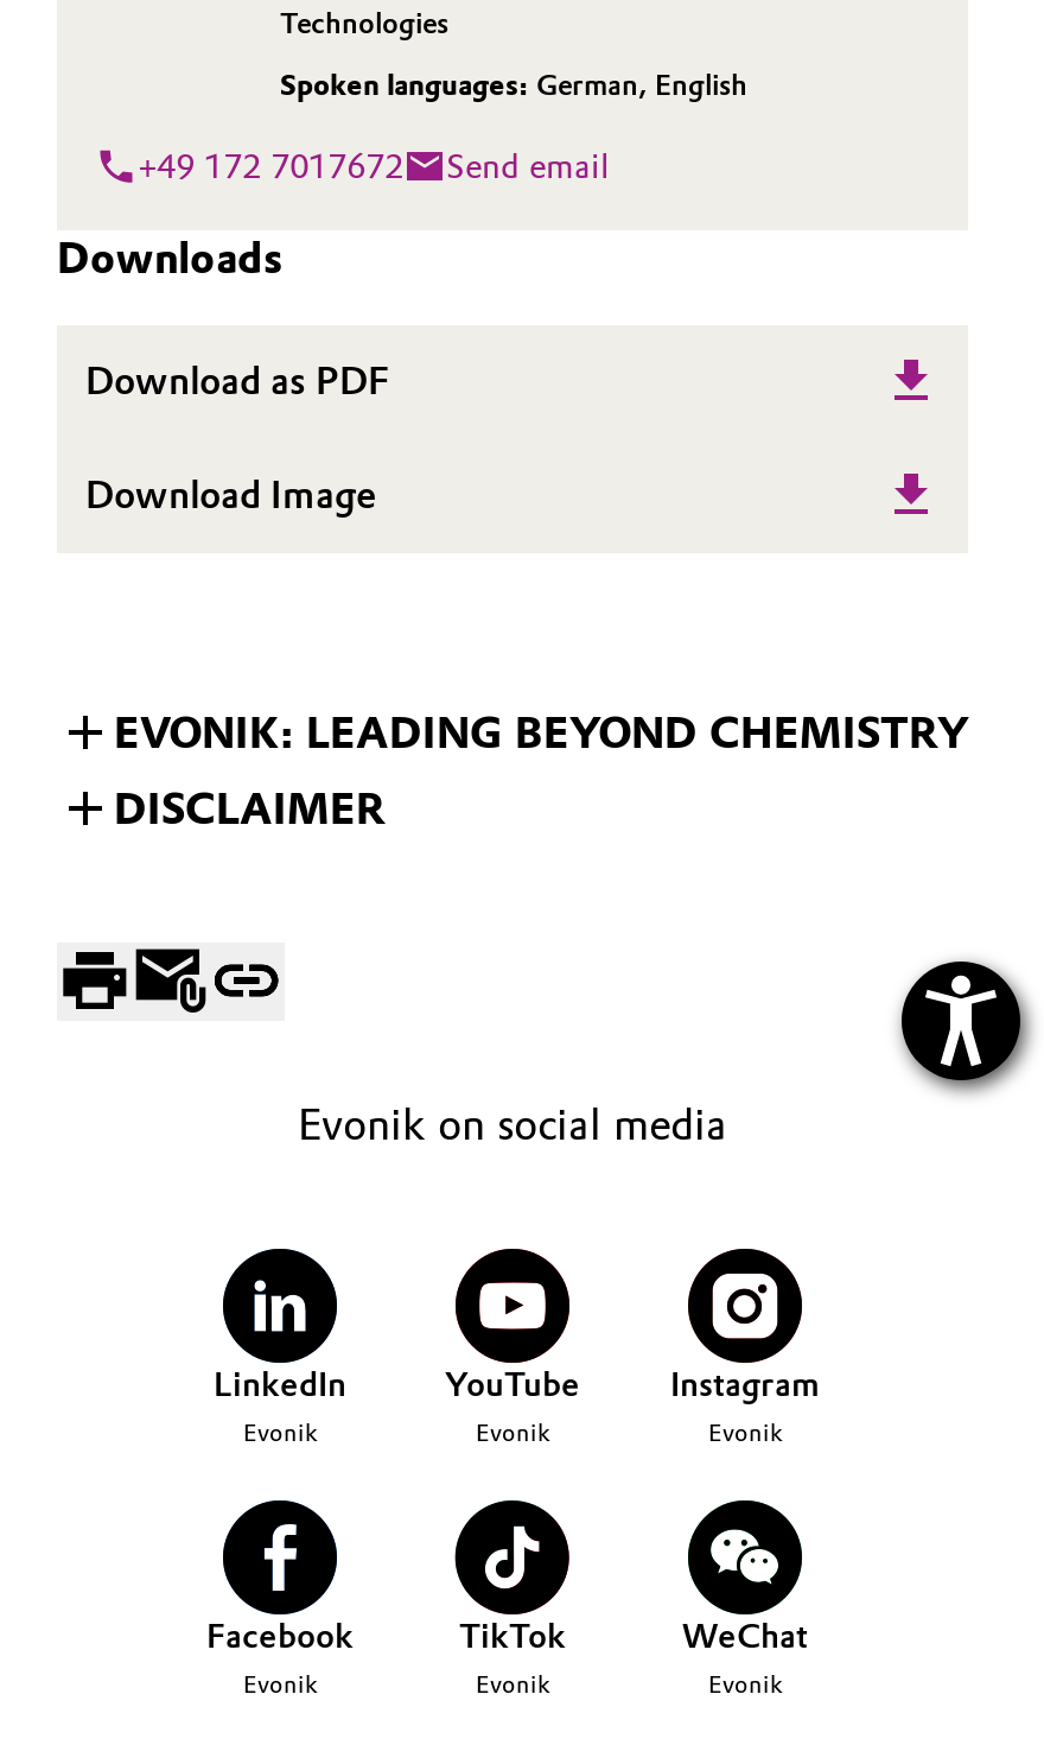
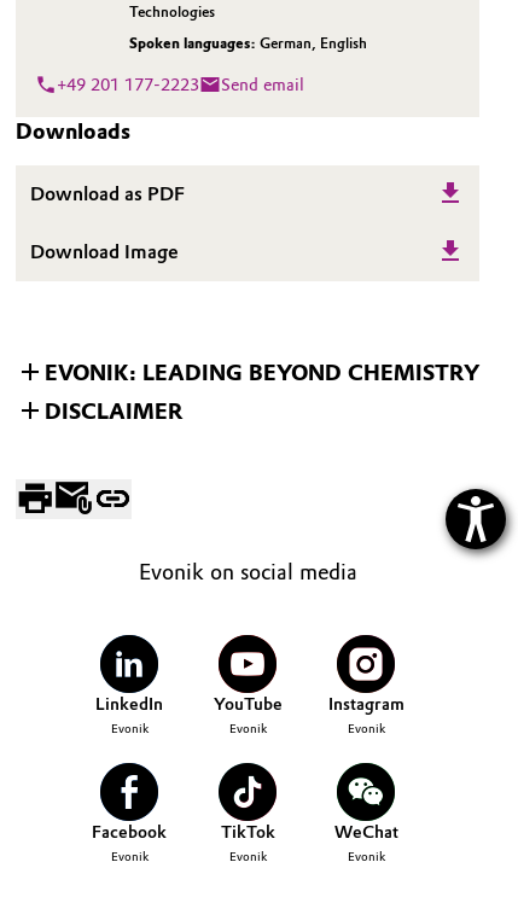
- +49 172 7017672 Send email
+ +49 201 177-2223 Send email
